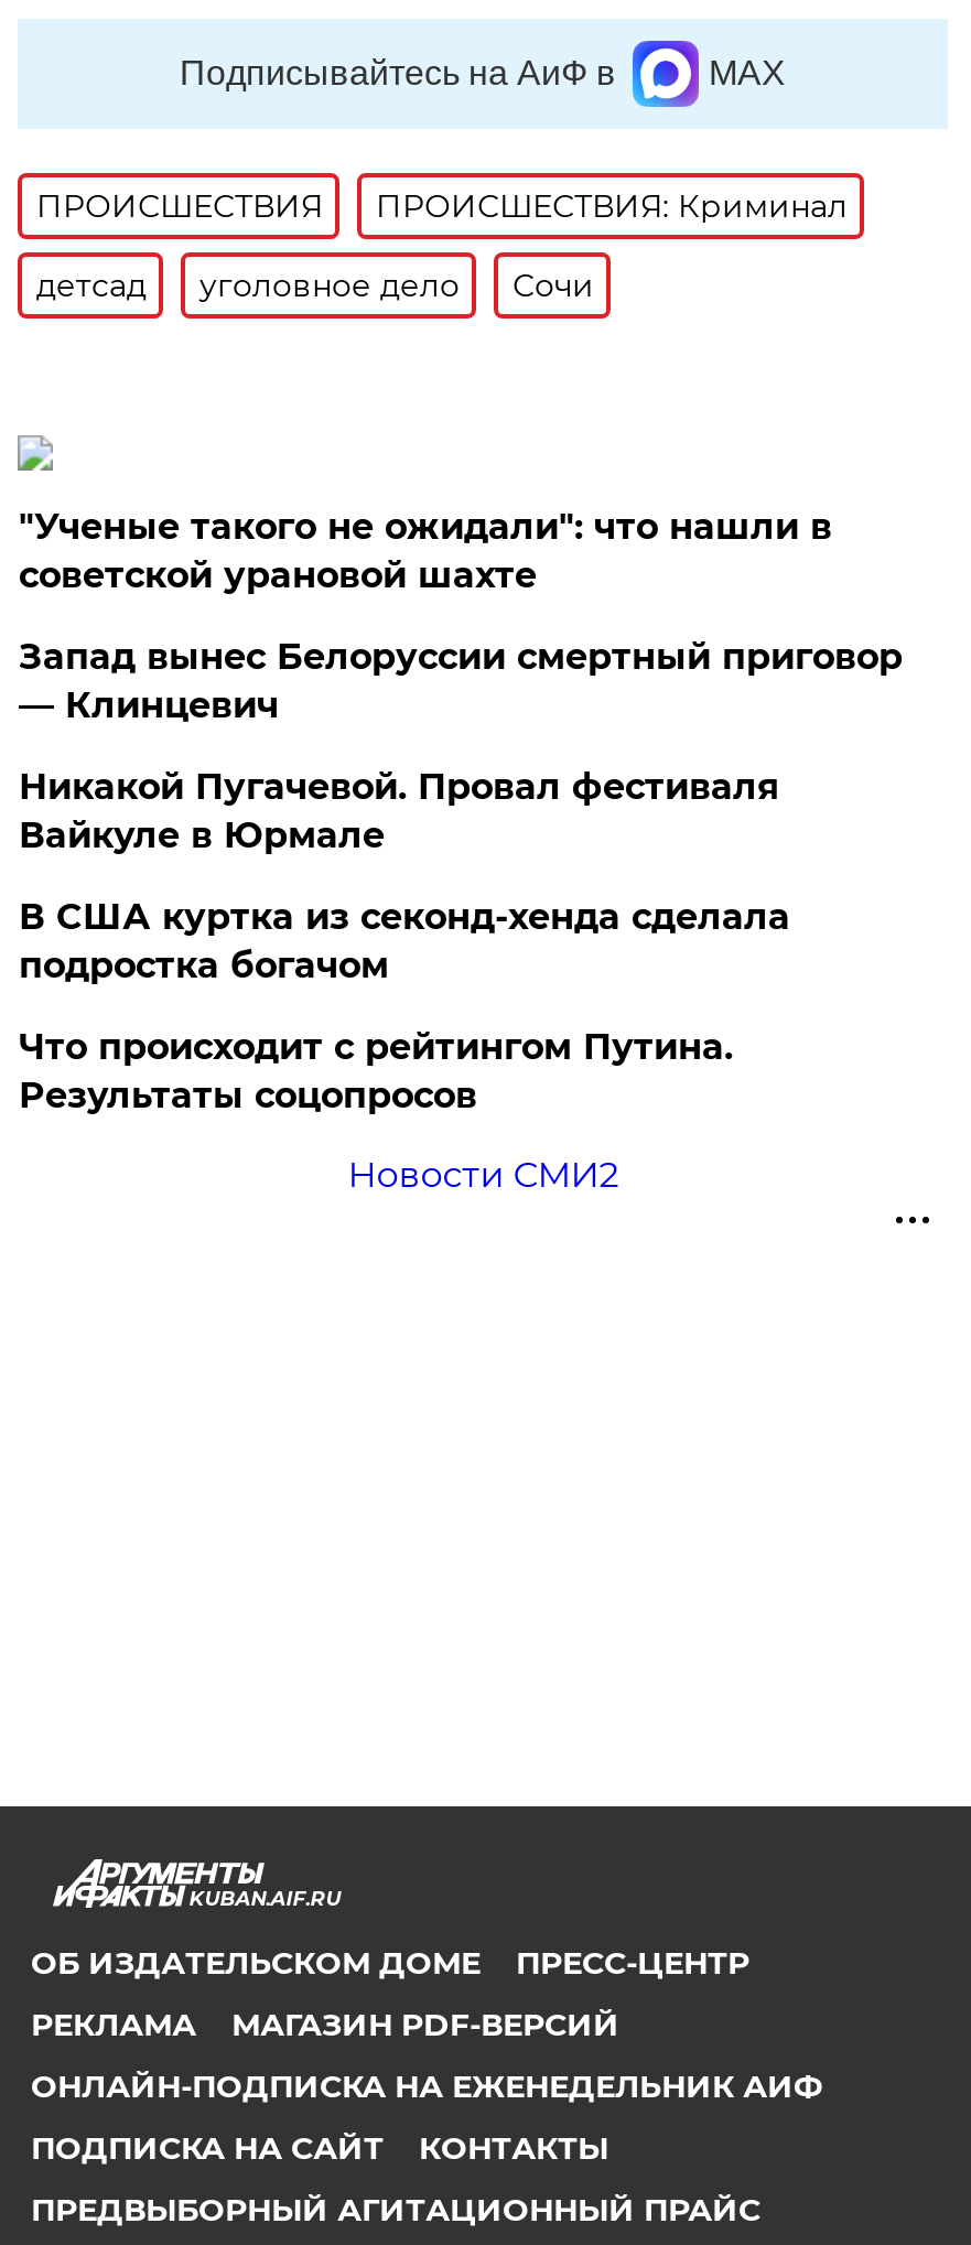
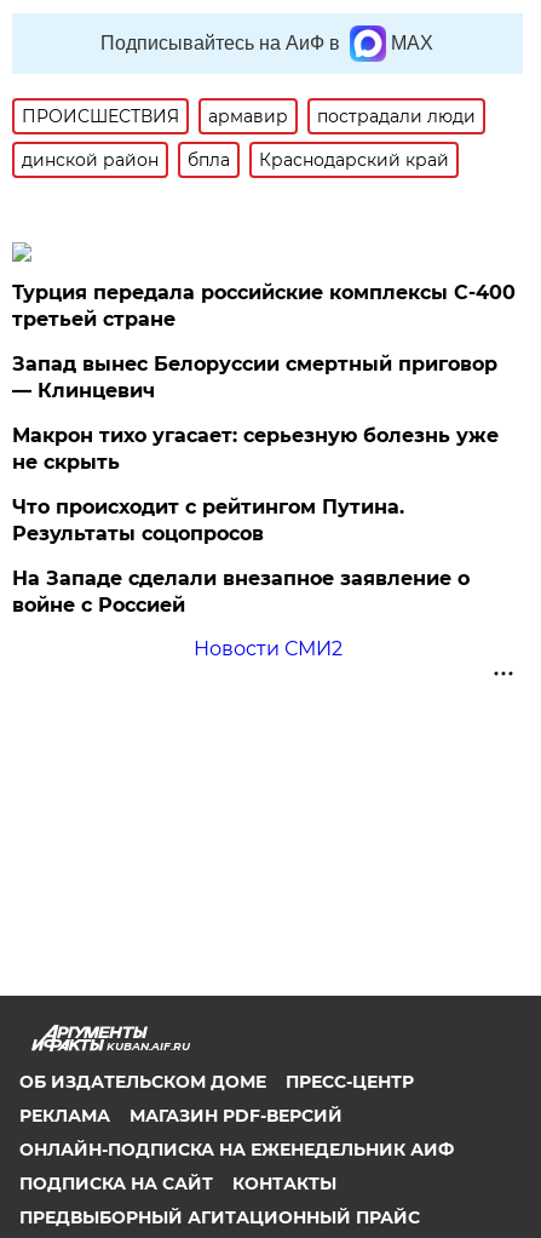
- ПРОИСШЕСТВИЯ: Криминал
+ армавир
+ пострадали люди

- детсад
- уголовное дело
- Сочи
+ динской район
+ бпла
+ Краснодарский край

- "Ученые такого не ожидали": что нашли в
- советской урановой шахте
+ Турция передала российские комплексы С-400
+ третьей стране

- Никакой Пугачевой. Провал фестиваля
- Вайкуле в Юрмале
- В США куртка из секонд-хенда сделала
- подростка богачом
+ Макрон тихо угасает: серьезную болезнь уже
+ не скрыть

moved up: Что происходит с рейтингом Путина. | Результаты соцопросов

+ На Западе сделали внезапное заявление о
+ войне с Россией
